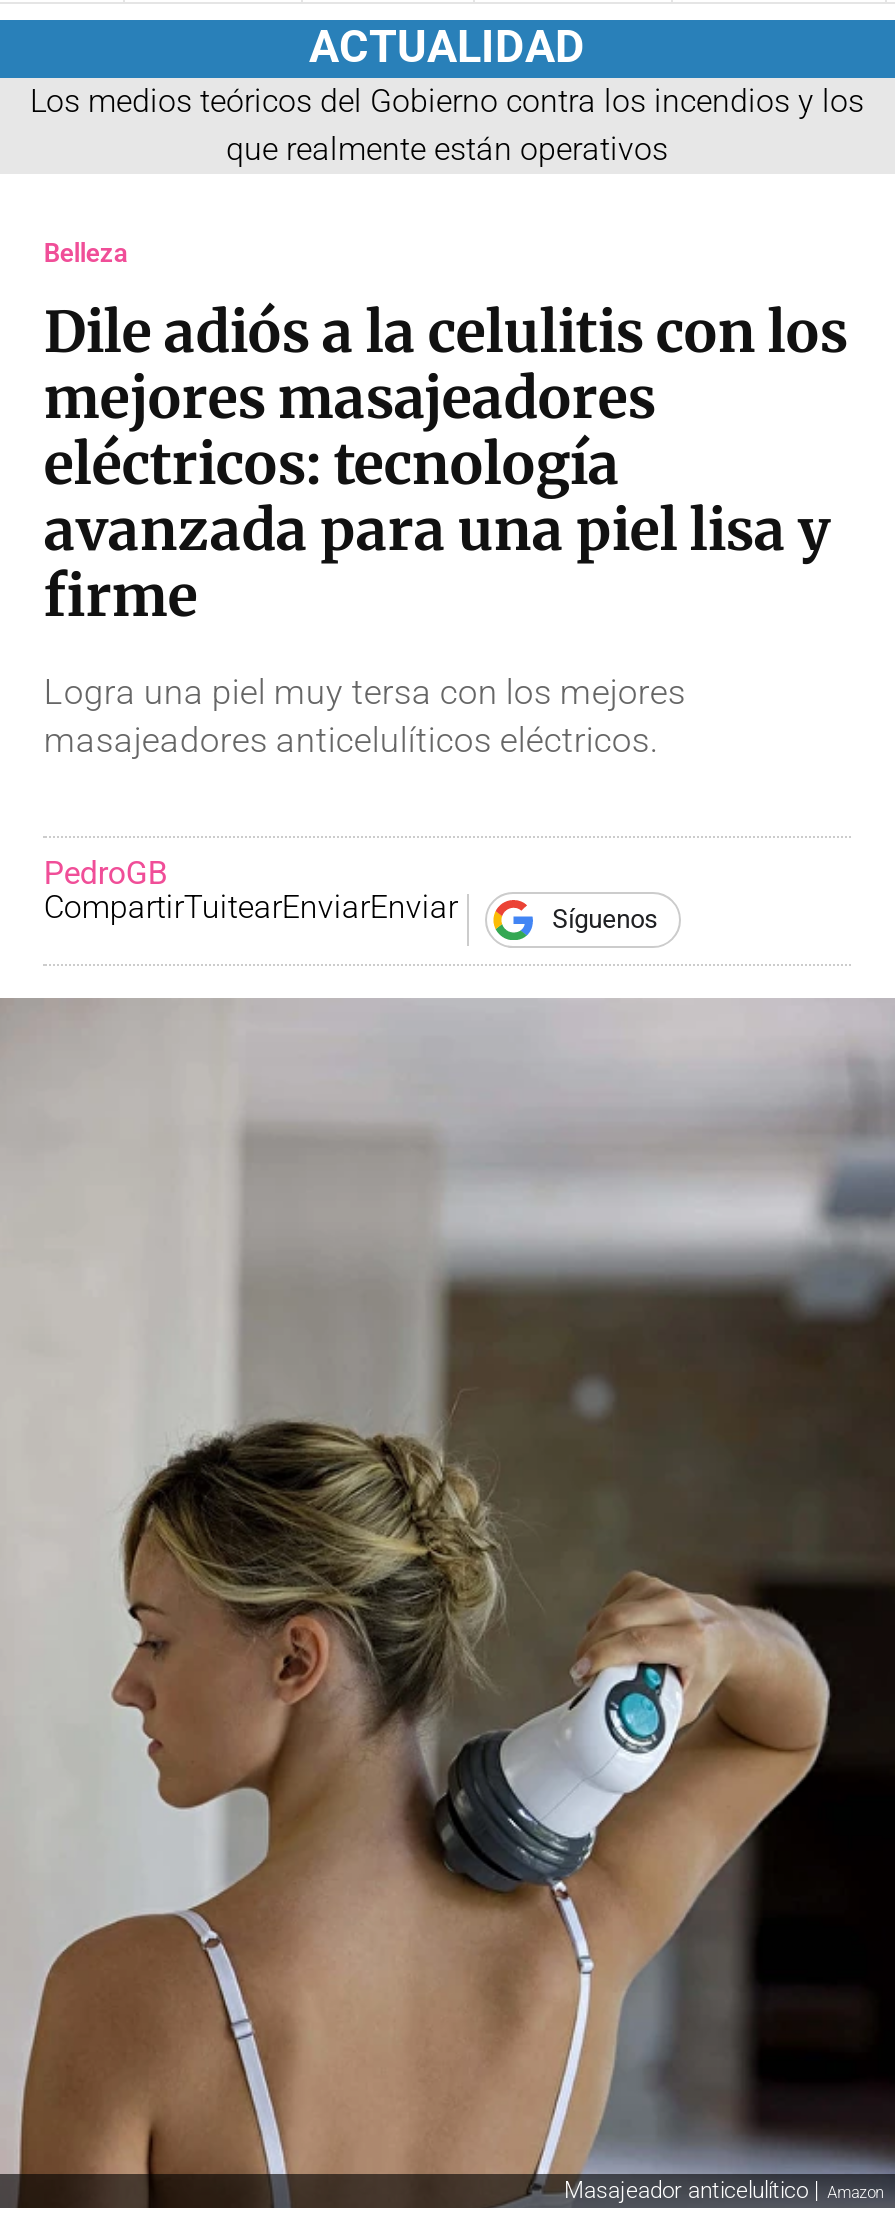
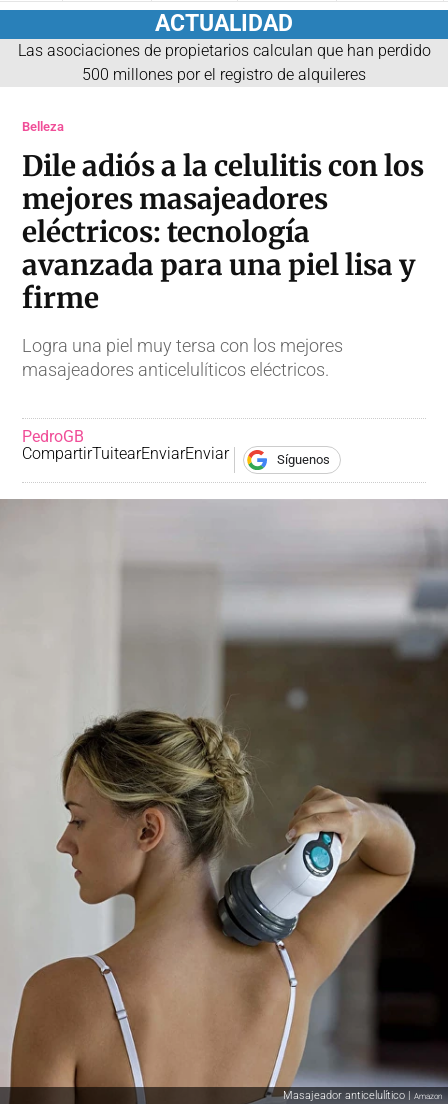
- Los medios teóricos del Gobierno contra los incendios y los
- que realmente están operativos
+ Las asociaciones de propietarios calculan que han perdido
+ 500 millones por el registro de alquileres
